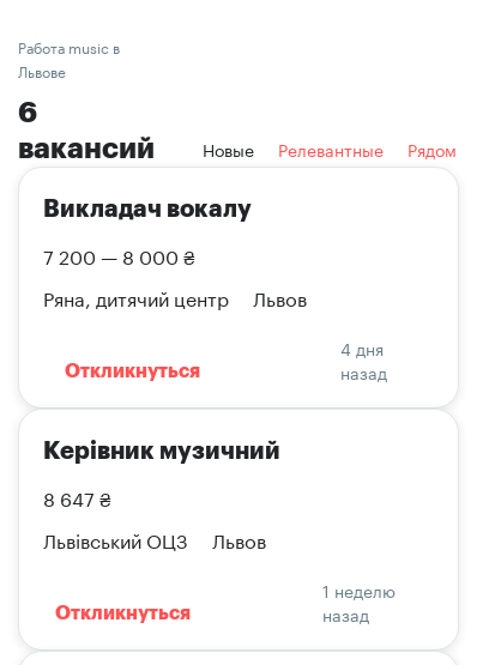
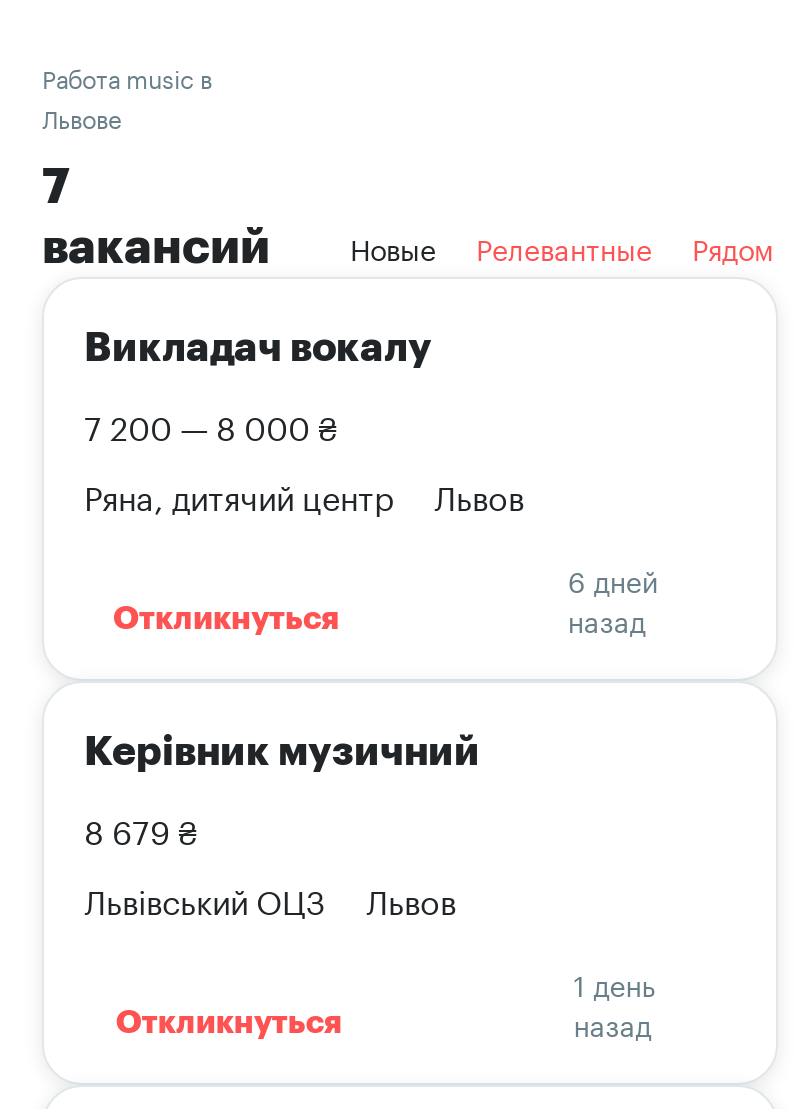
- 6
+ 7

- 4 дня
+ 6 дней

- 8 647 ₴
+ 8 679 ₴

- 1 неделю
+ 1 день
